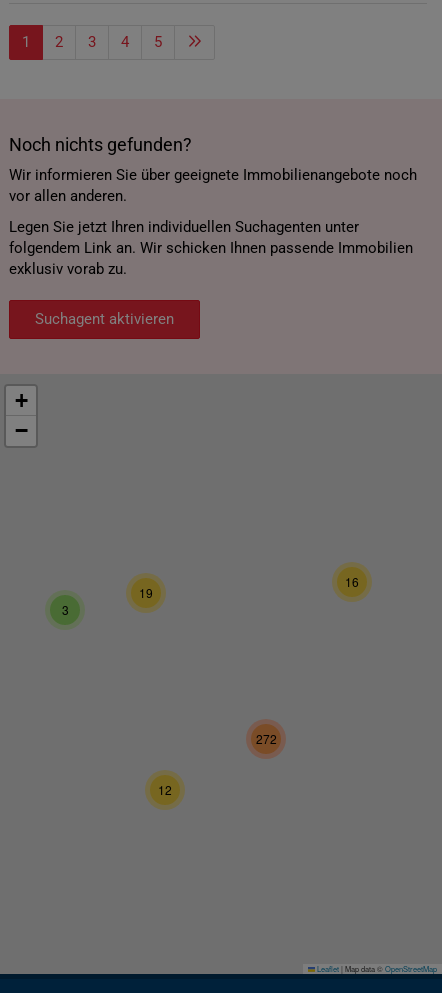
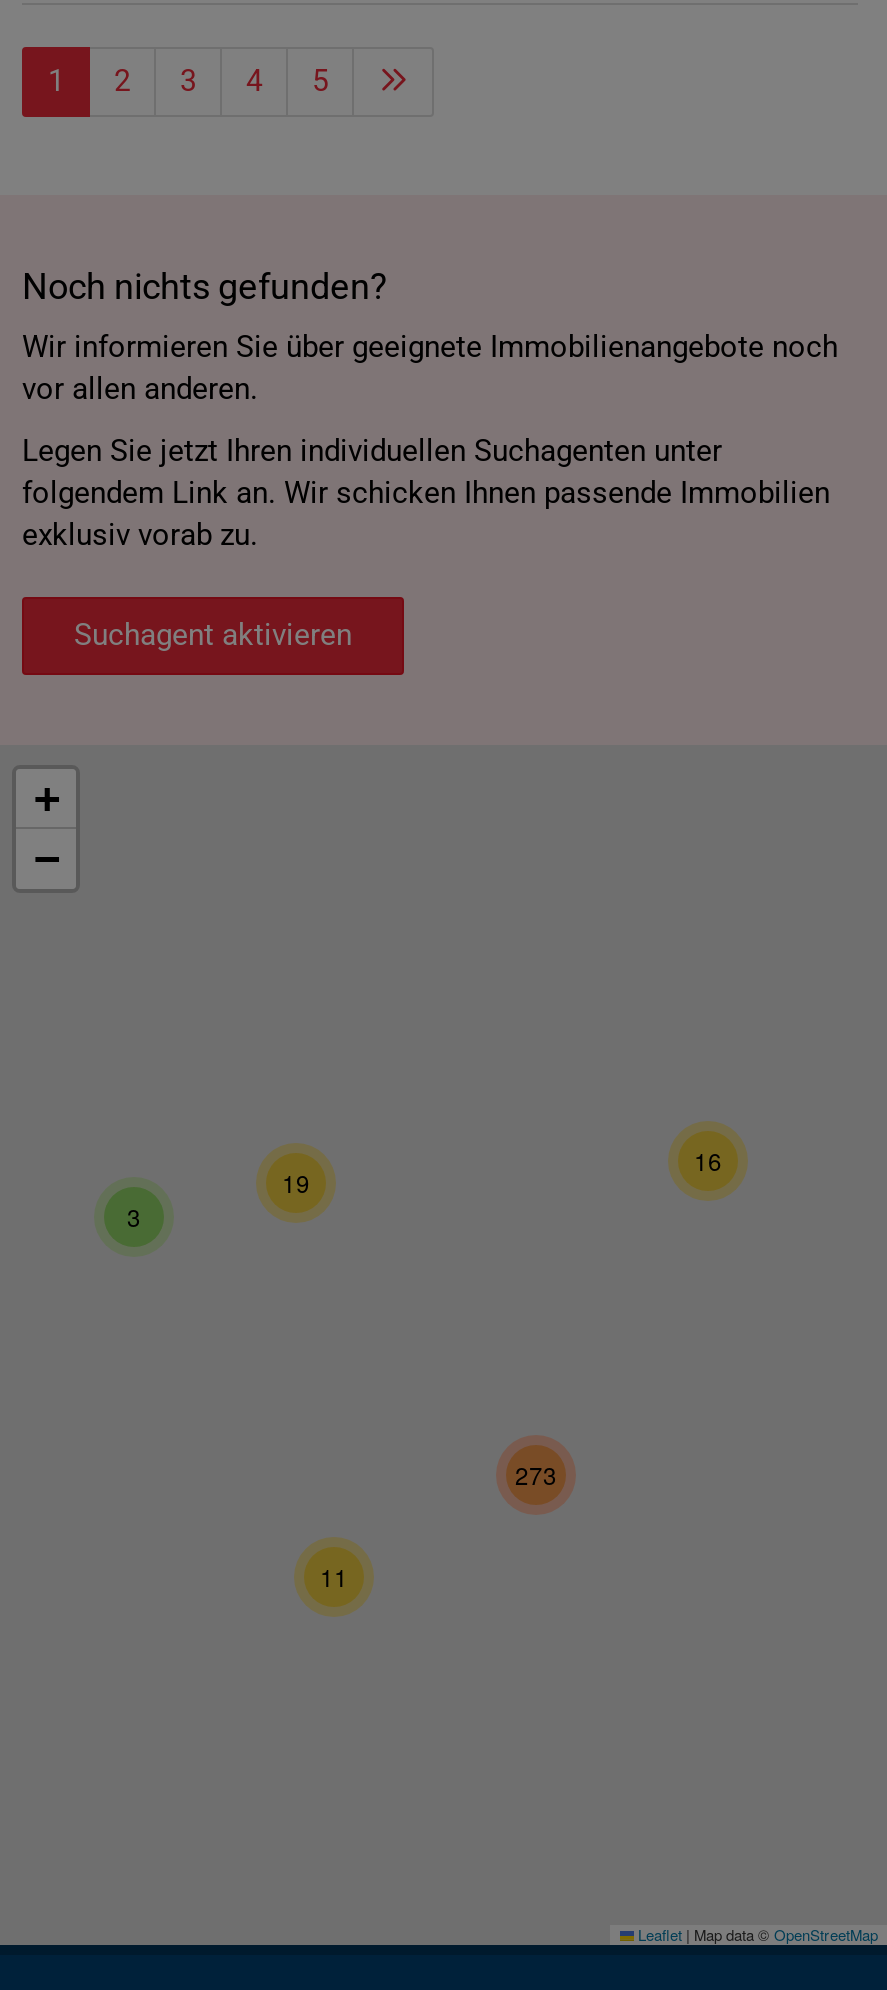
- 272
+ 273

- 12
+ 11
